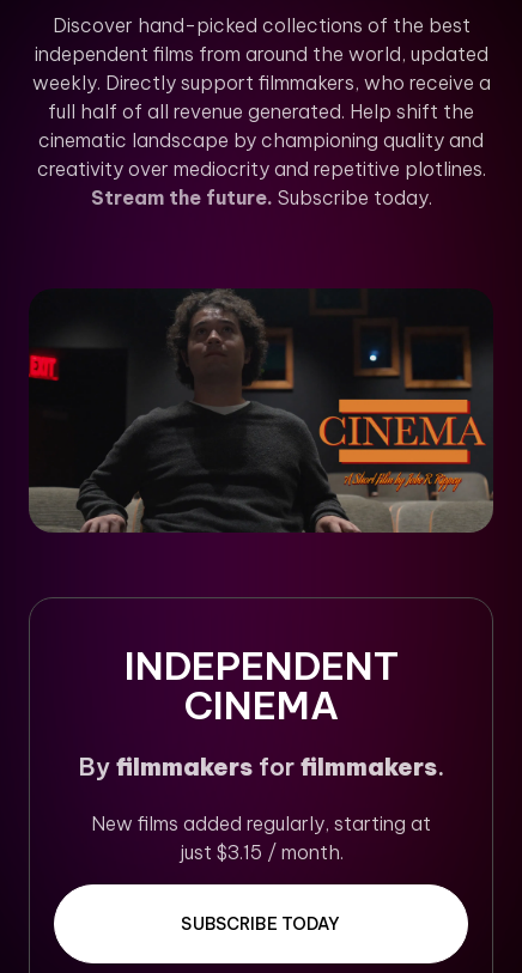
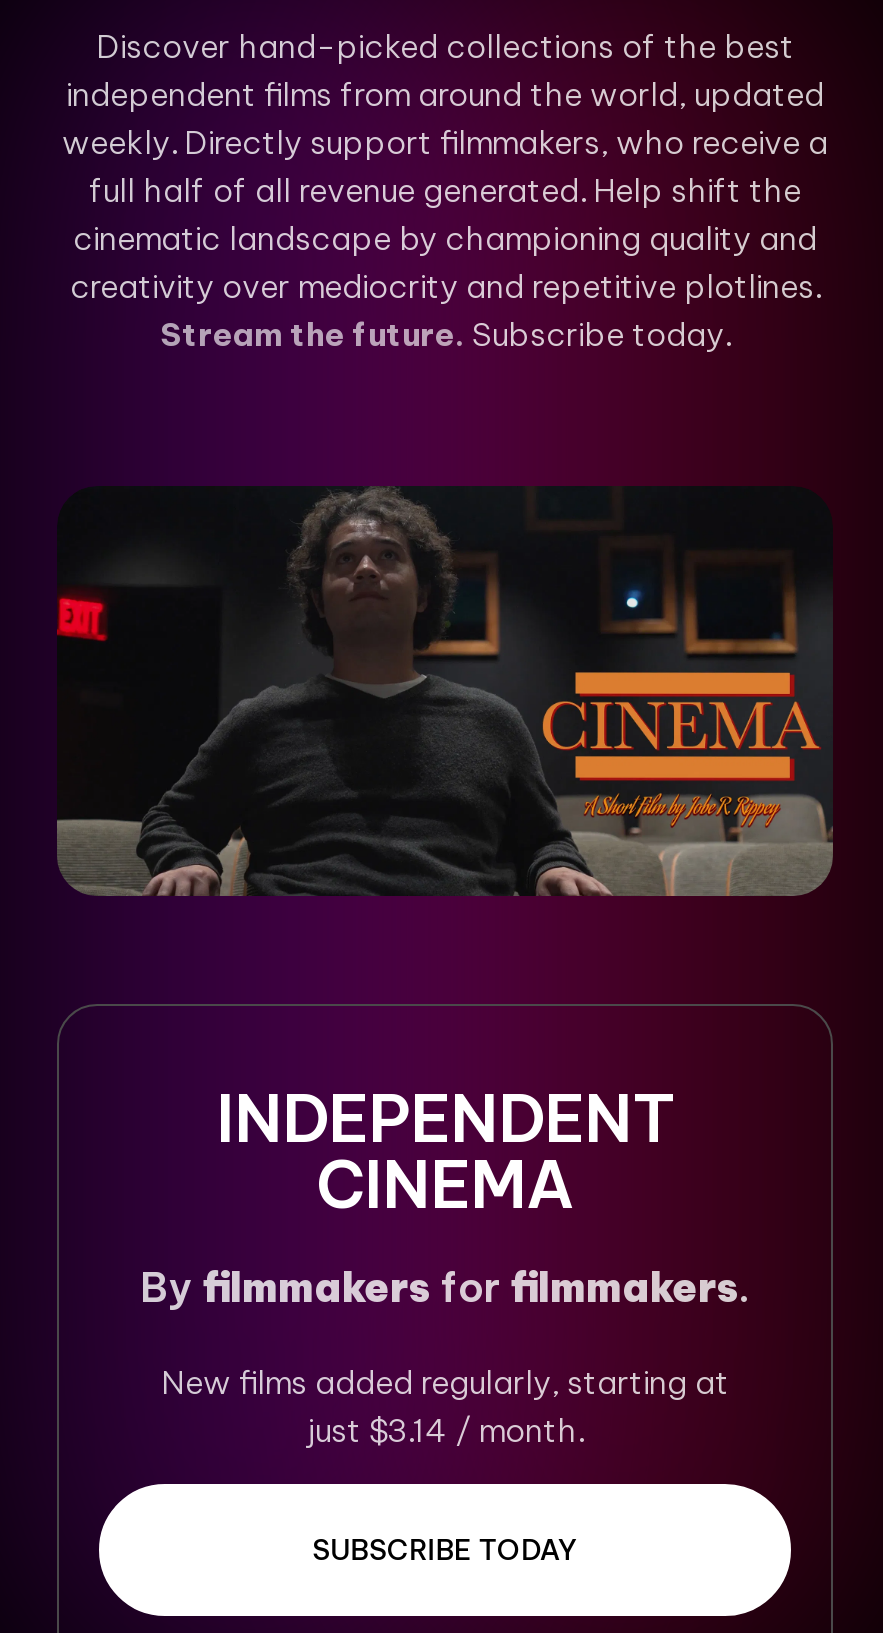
- just $3.15 / month.
+ just $3.14 / month.
